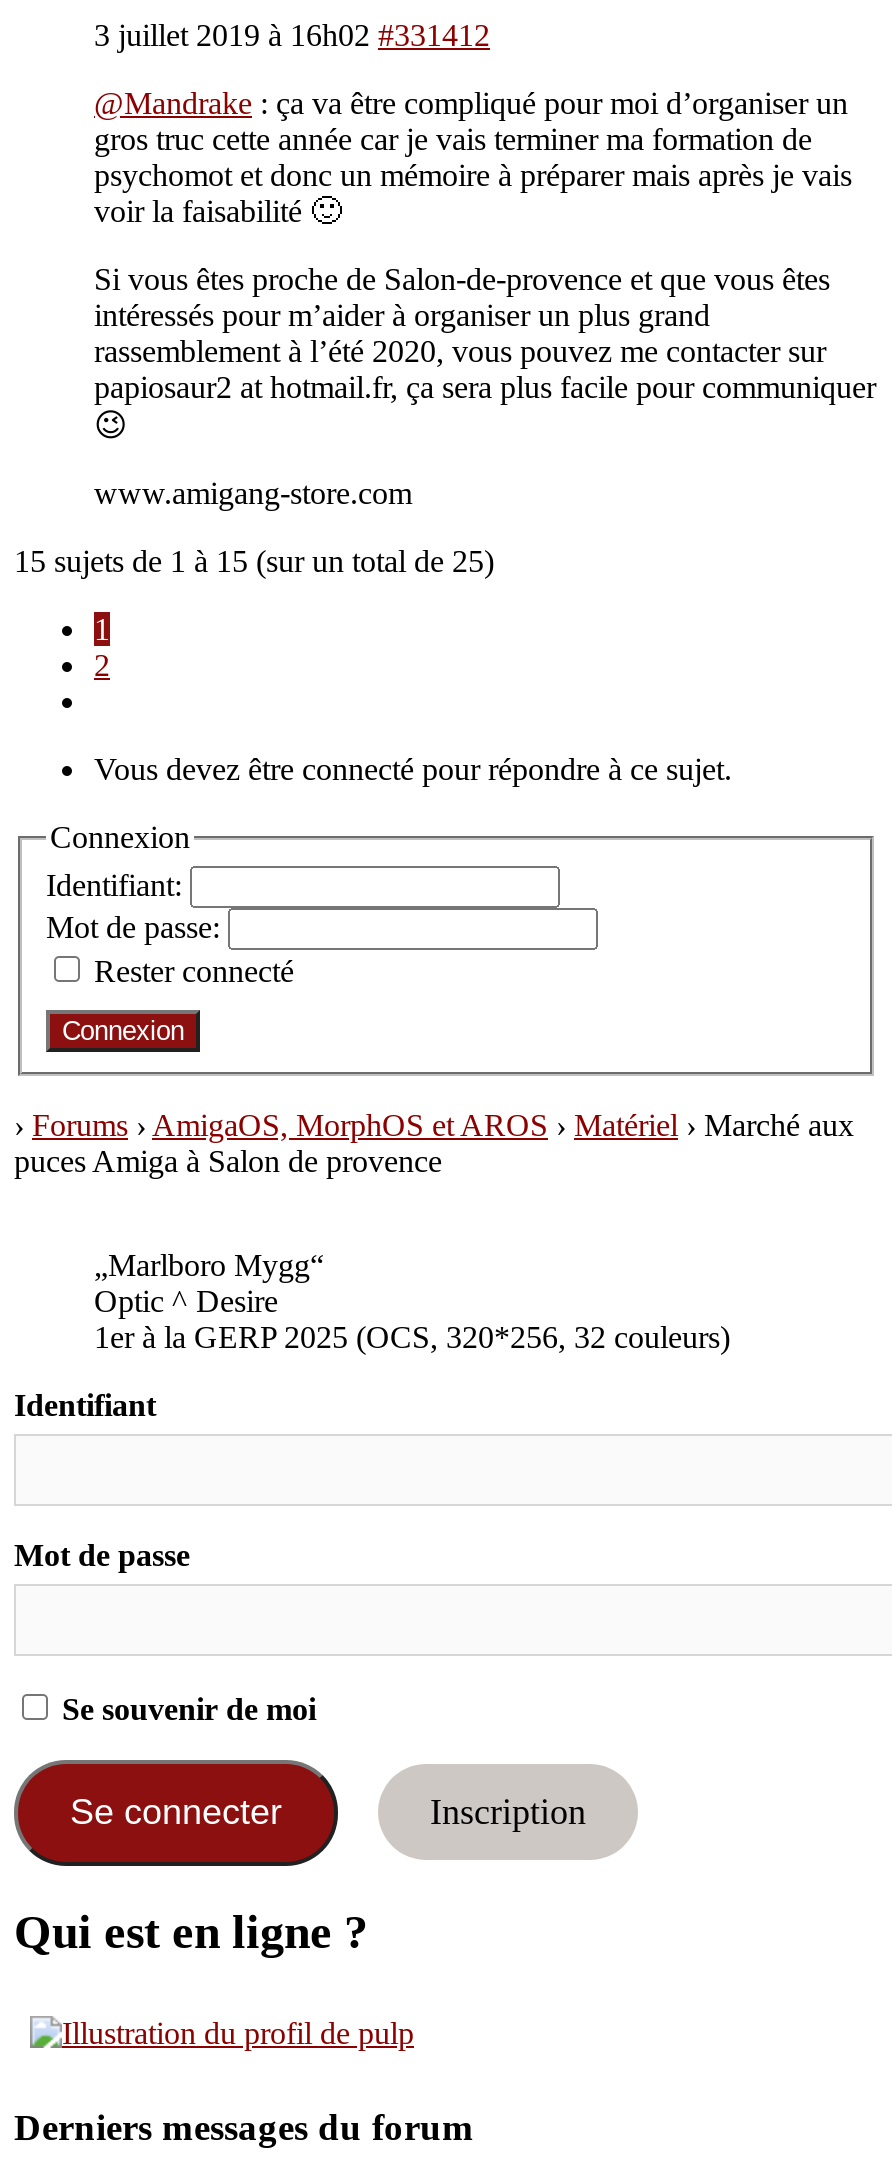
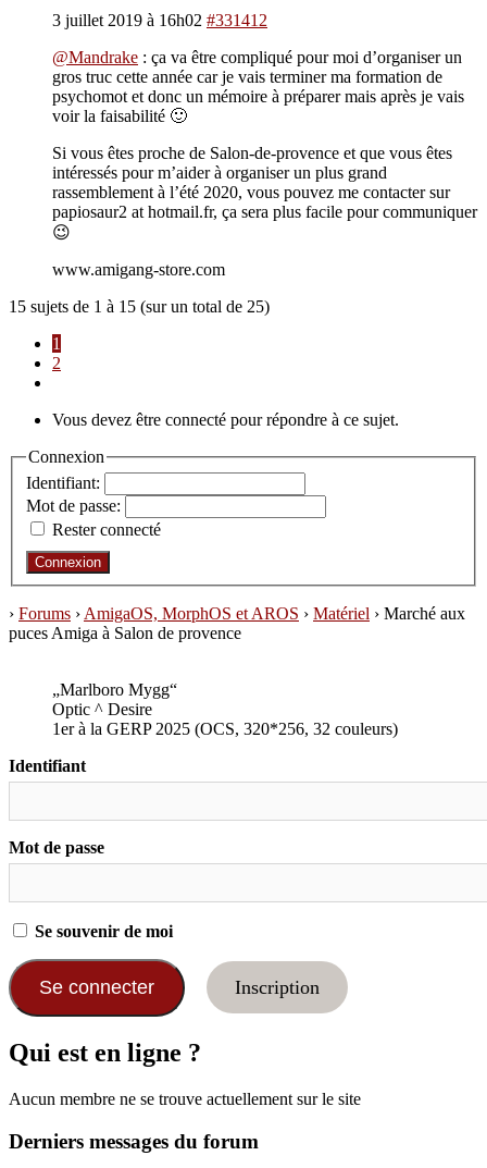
+ Aucun membre ne se trouve actuellement sur le site
